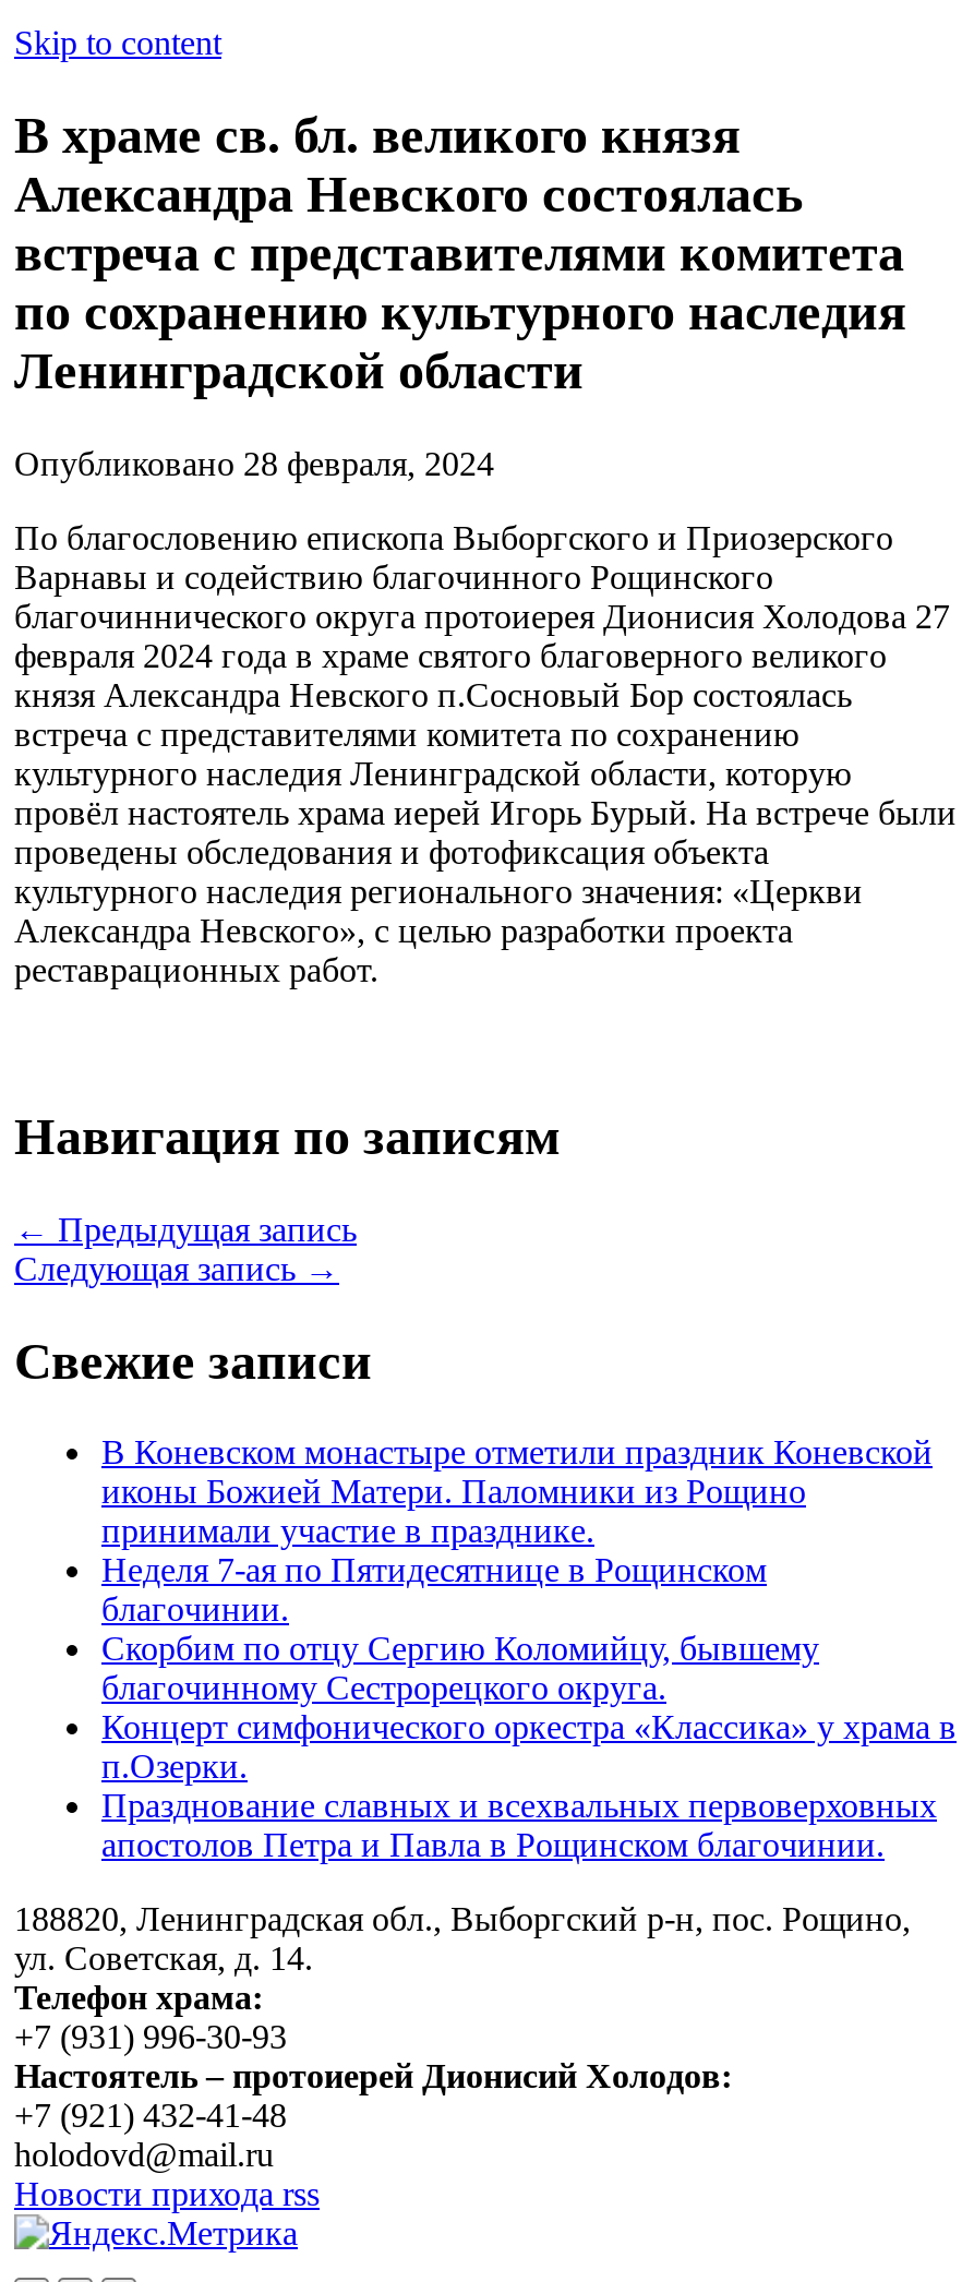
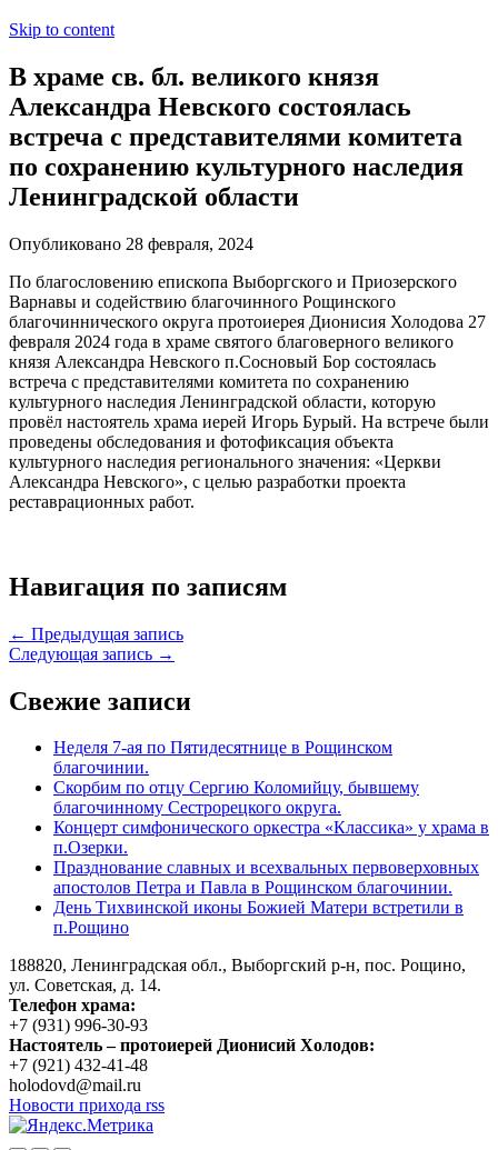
- В Коневском монастыре отметили праздник Коневской
- иконы Божией Матери. Паломники из Рощино
- принимали участие в празднике.

moved up: Неделя 7-ая по Пятидесятнице в Рощинском | благочинии. | Скорбим по отцу Сергию Коломийцу, бывшему | благочинному Сестрорецкого округа. | Концерт симфонического оркестра «Классика» у храма в | п.Озерки. | Празднование славных и всехвальных первоверховных | апостолов Петра и Павла в Рощинском благочинии.

+ День Тихвинской иконы Божией Матери встретили в
+ п.Рощино
